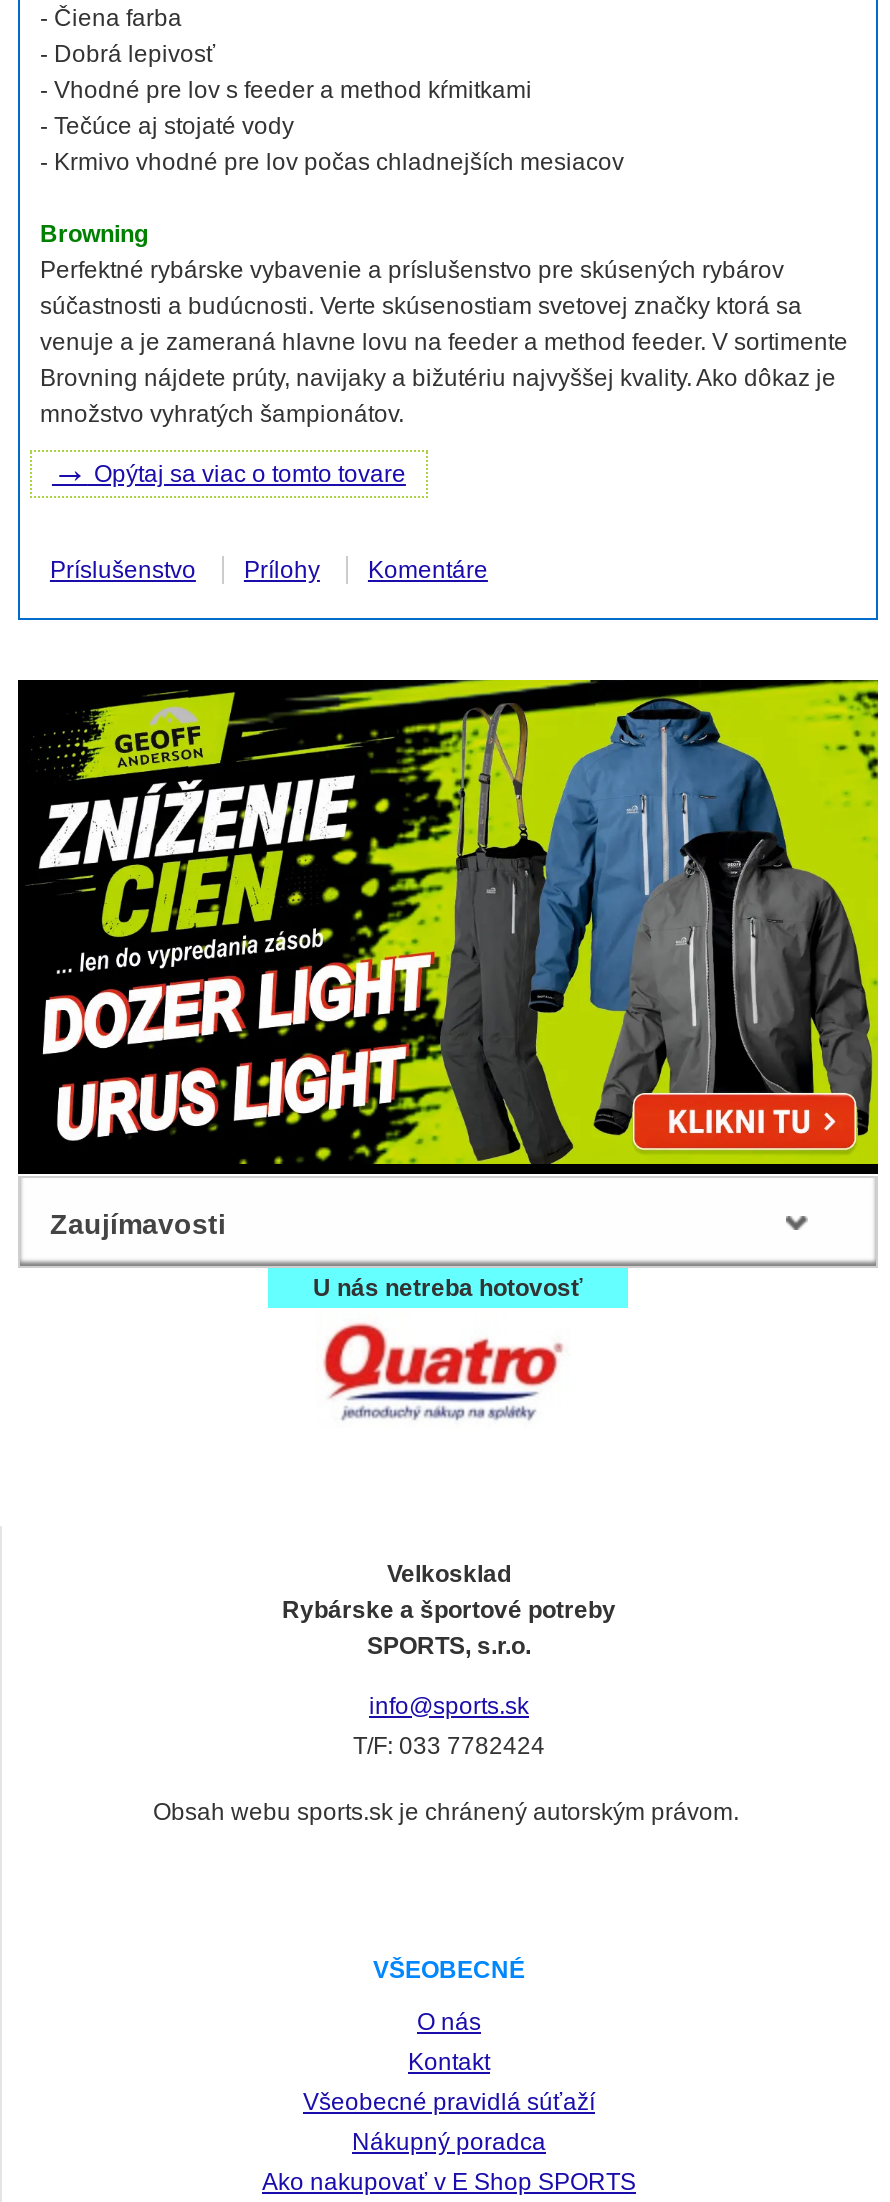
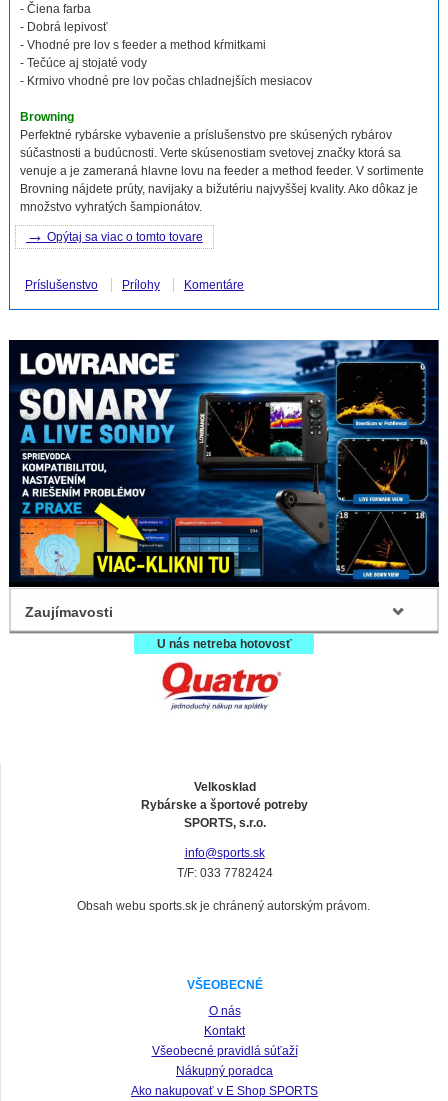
- [image]
+ [image]
